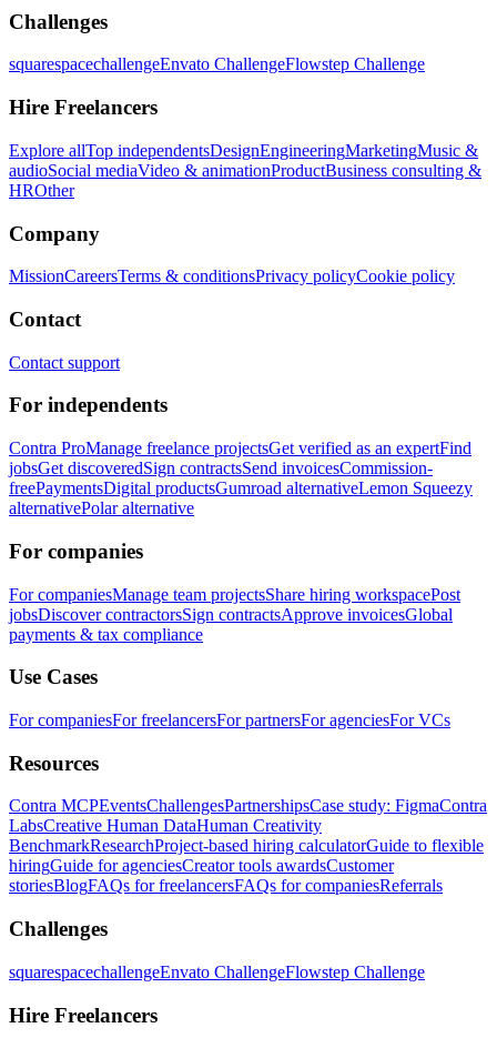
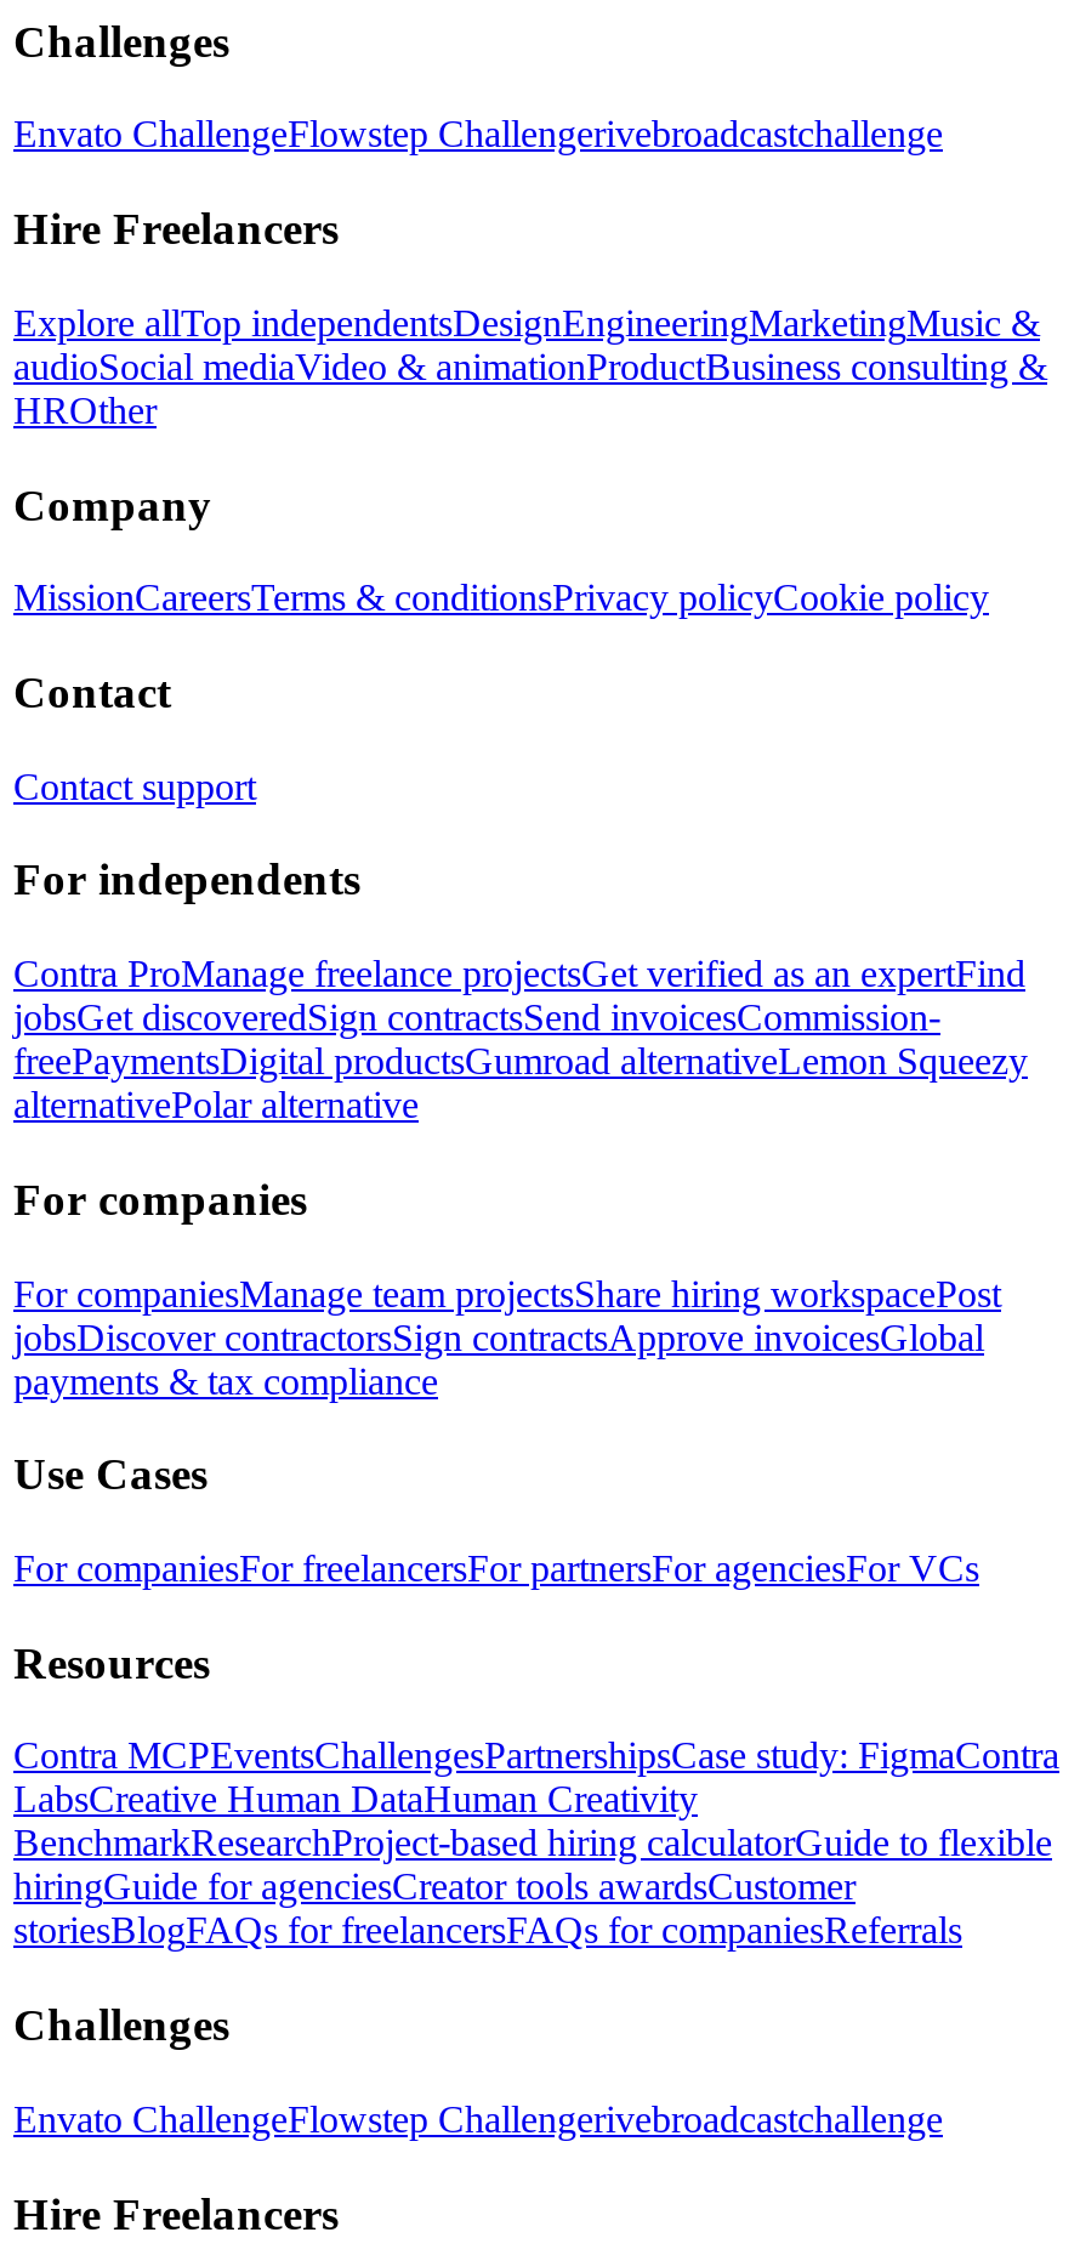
- squarespacechallengeEnvato ChallengeFlowstep Challenge
+ Envato ChallengeFlowstep Challengerivebroadcastchallenge

- squarespacechallengeEnvato ChallengeFlowstep Challenge
+ Envato ChallengeFlowstep Challengerivebroadcastchallenge
